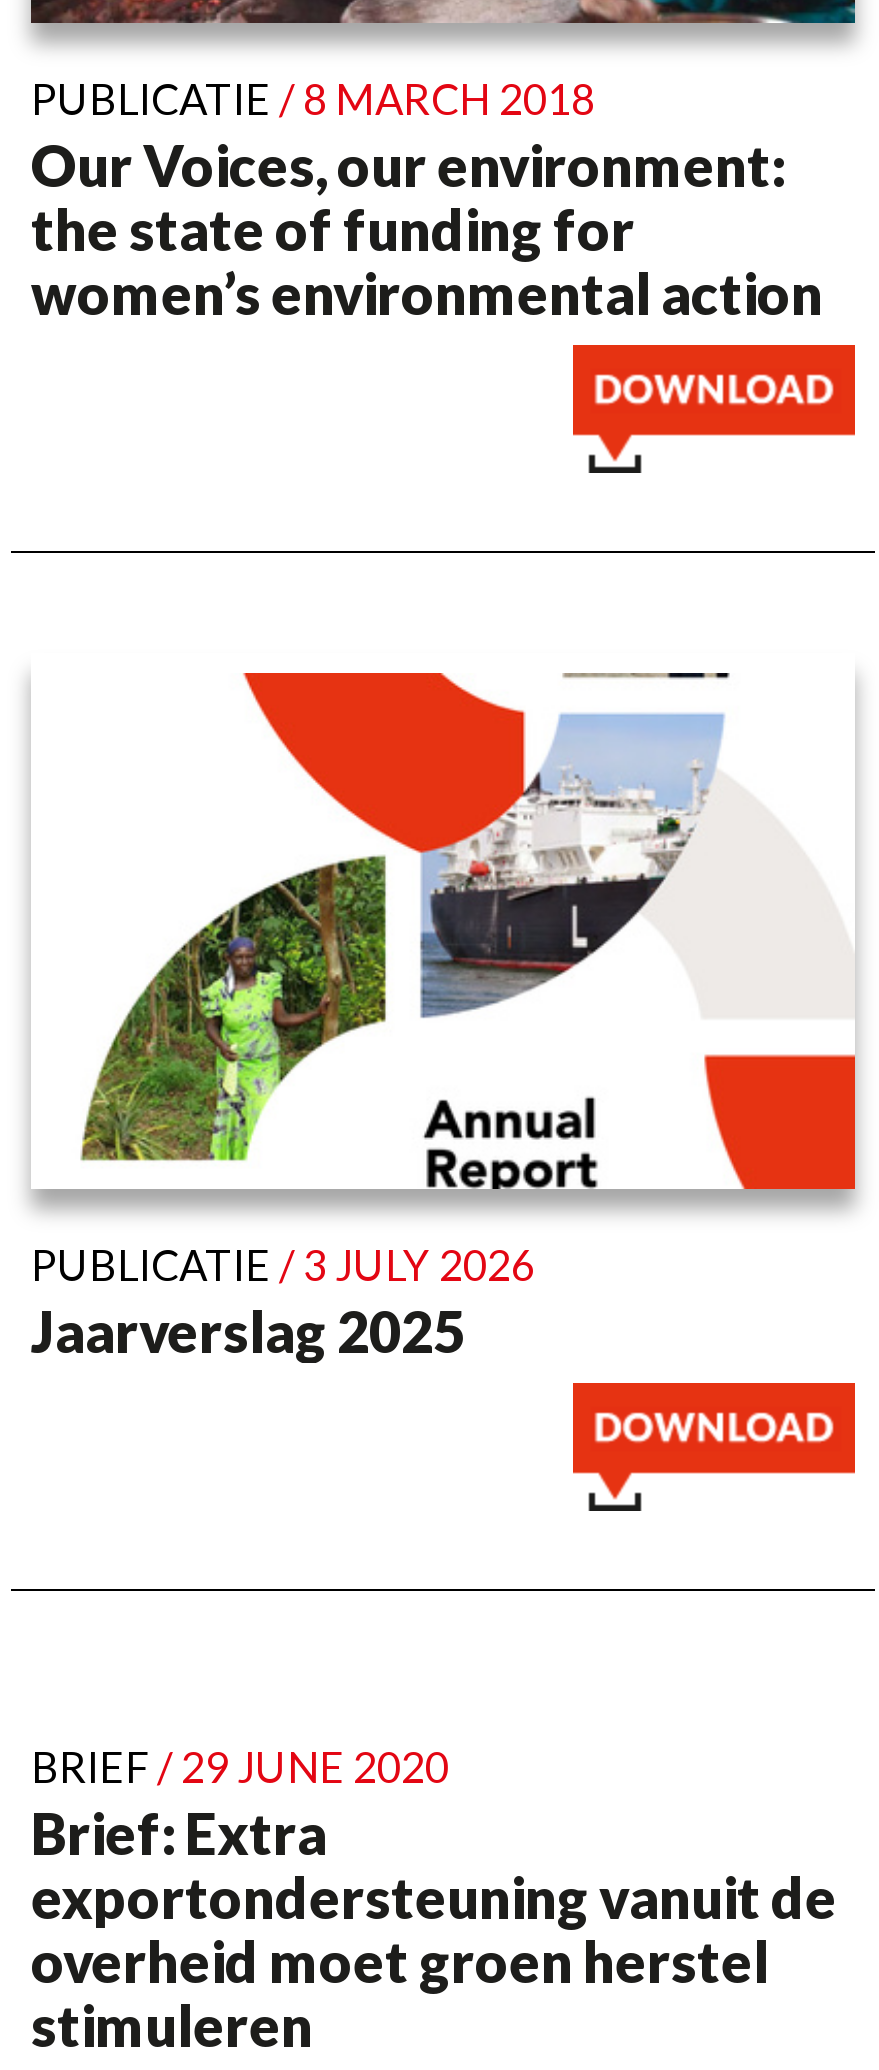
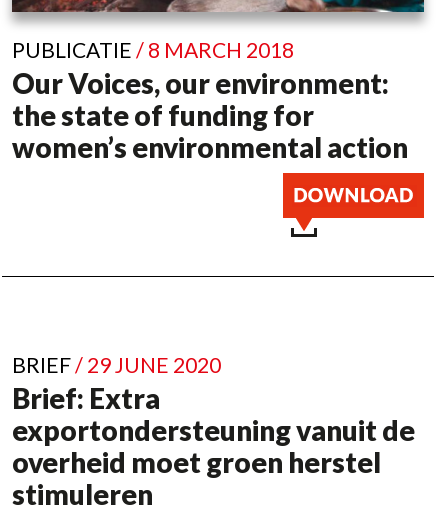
- [image]
- PUBLICATIE / 3 JULY 2026
- Jaarverslag 2025
